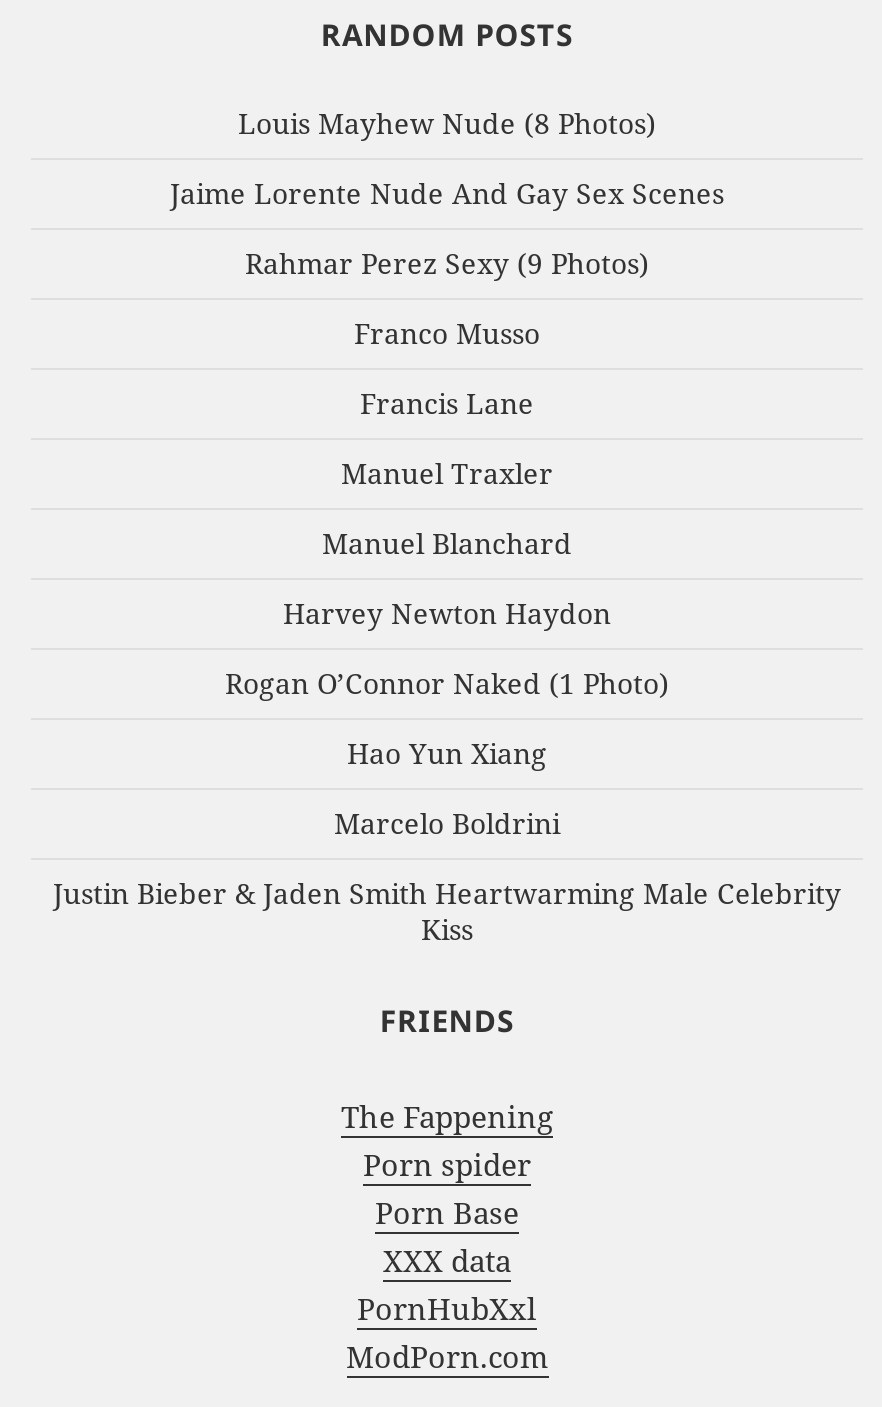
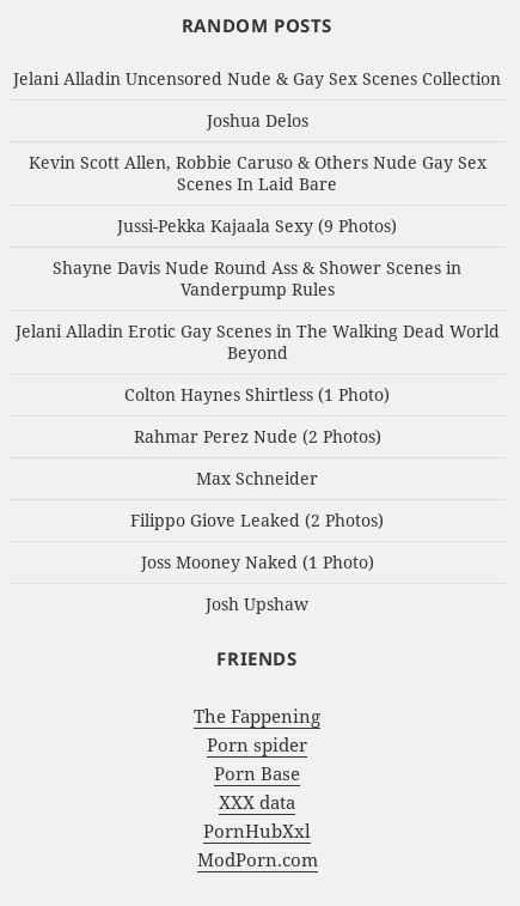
- Louis Mayhew Nude (8 Photos)
+ Jelani Alladin Uncensored Nude & Gay Sex Scenes Collection

- Jaime Lorente Nude And Gay Sex Scenes
+ Joshua Delos

- Rahmar Perez Sexy (9 Photos)
+ Kevin Scott Allen, Robbie Caruso & Others Nude Gay Sex
+ Scenes In Laid Bare

- Franco Musso
+ Jussi-Pekka Kajaala Sexy (9 Photos)

- Francis Lane
+ Shayne Davis Nude Round Ass & Shower Scenes in
+ Vanderpump Rules

- Manuel Traxler
+ Jelani Alladin Erotic Gay Scenes in The Walking Dead World
+ Beyond

- Manuel Blanchard
+ Colton Haynes Shirtless (1 Photo)

- Harvey Newton Haydon
+ Rahmar Perez Nude (2 Photos)

- Rogan O’Connor Naked (1 Photo)
+ Max Schneider

- Hao Yun Xiang
+ Filippo Giove Leaked (2 Photos)

- Marcelo Boldrini
+ Joss Mooney Naked (1 Photo)

- Justin Bieber & Jaden Smith Heartwarming Male Celebrity
- Kiss
+ Josh Upshaw
